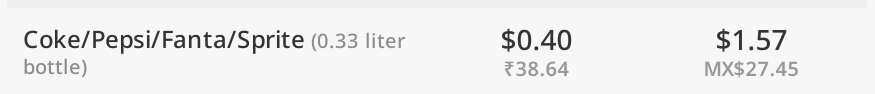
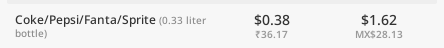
- $0.40
- ₹38.64
+ $0.38
+ ₹36.17

- $1.57
- MX$27.45
+ $1.62
+ MX$28.13
